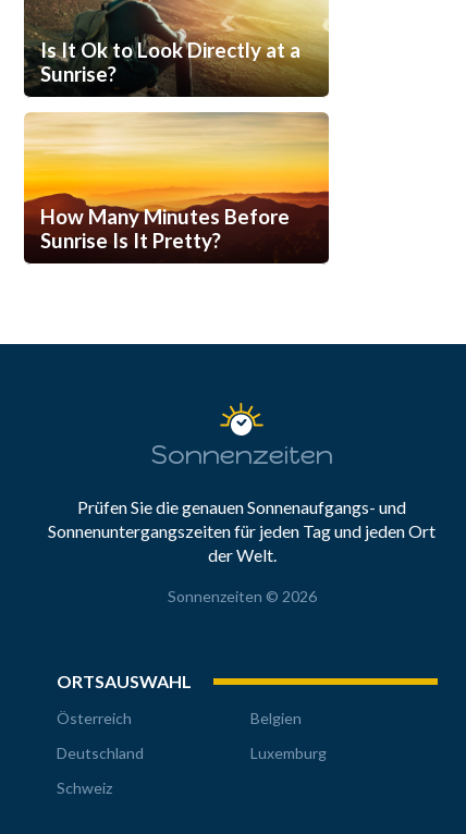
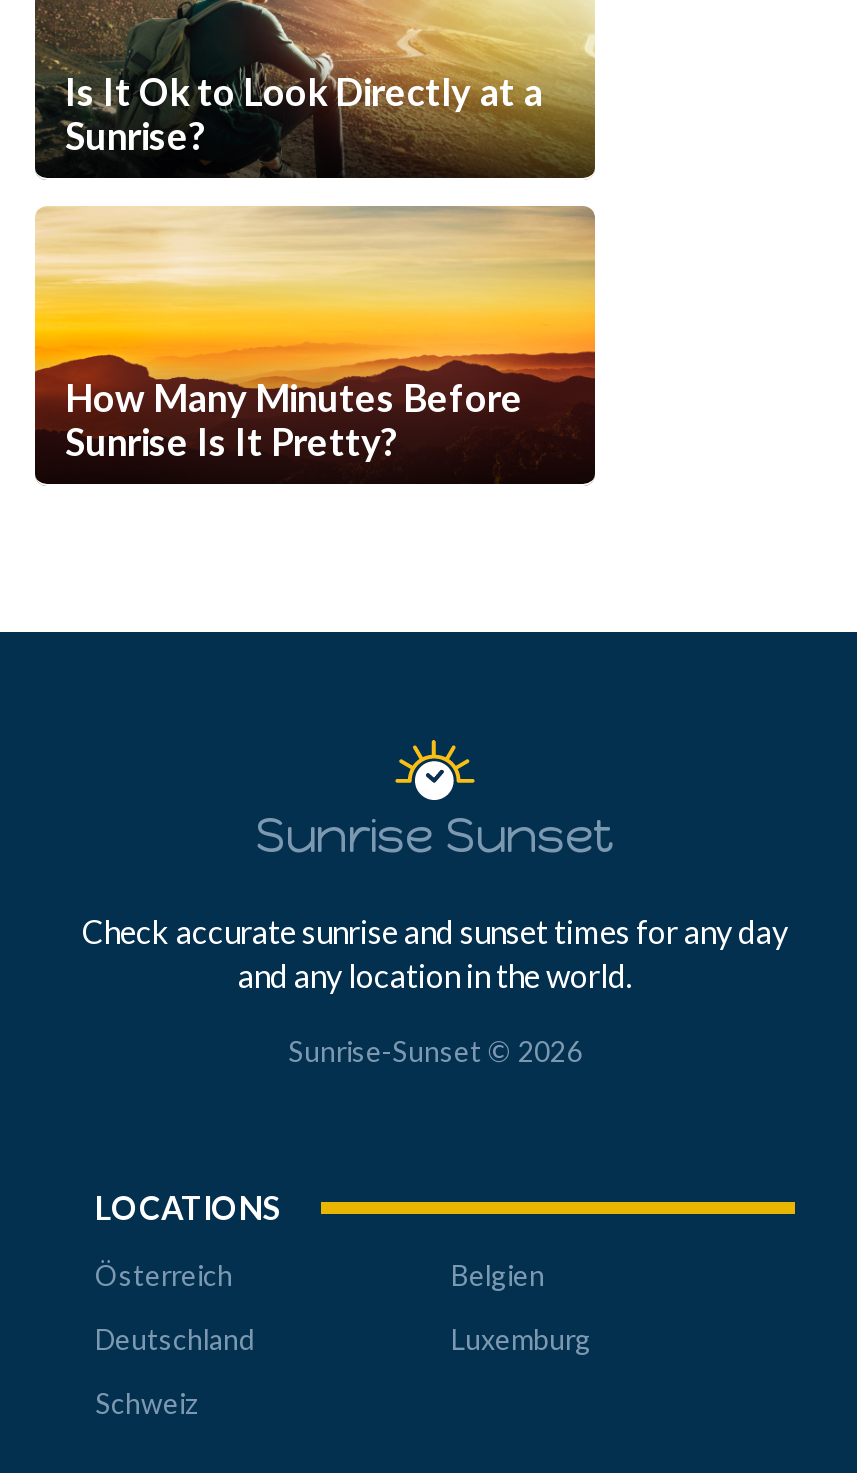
- Sonnenzeiten
+ Sunrise Sunset

- Prüfen Sie die genauen Sonnenaufgangs- und
- Sonnenuntergangszeiten für jeden Tag und jeden Ort
- der Welt.
+ Check accurate sunrise and sunset times for any day
+ and any location in the world.

- Sonnenzeiten © 2026
+ Sunrise-Sunset © 2026

- ORTSAUSWAHL
+ LOCATIONS
